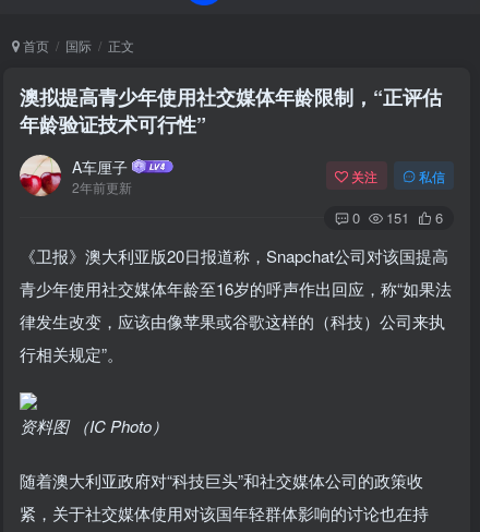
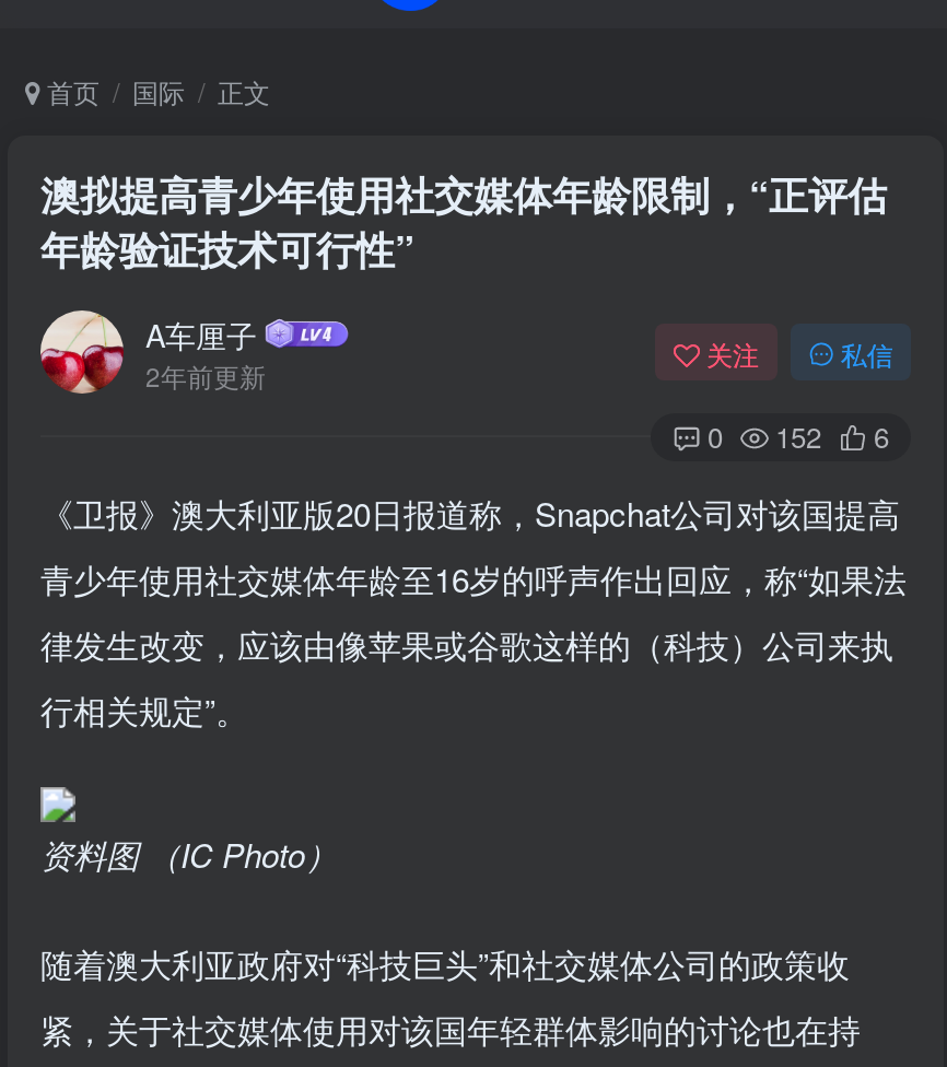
- 0 151 6
+ 0 152 6
